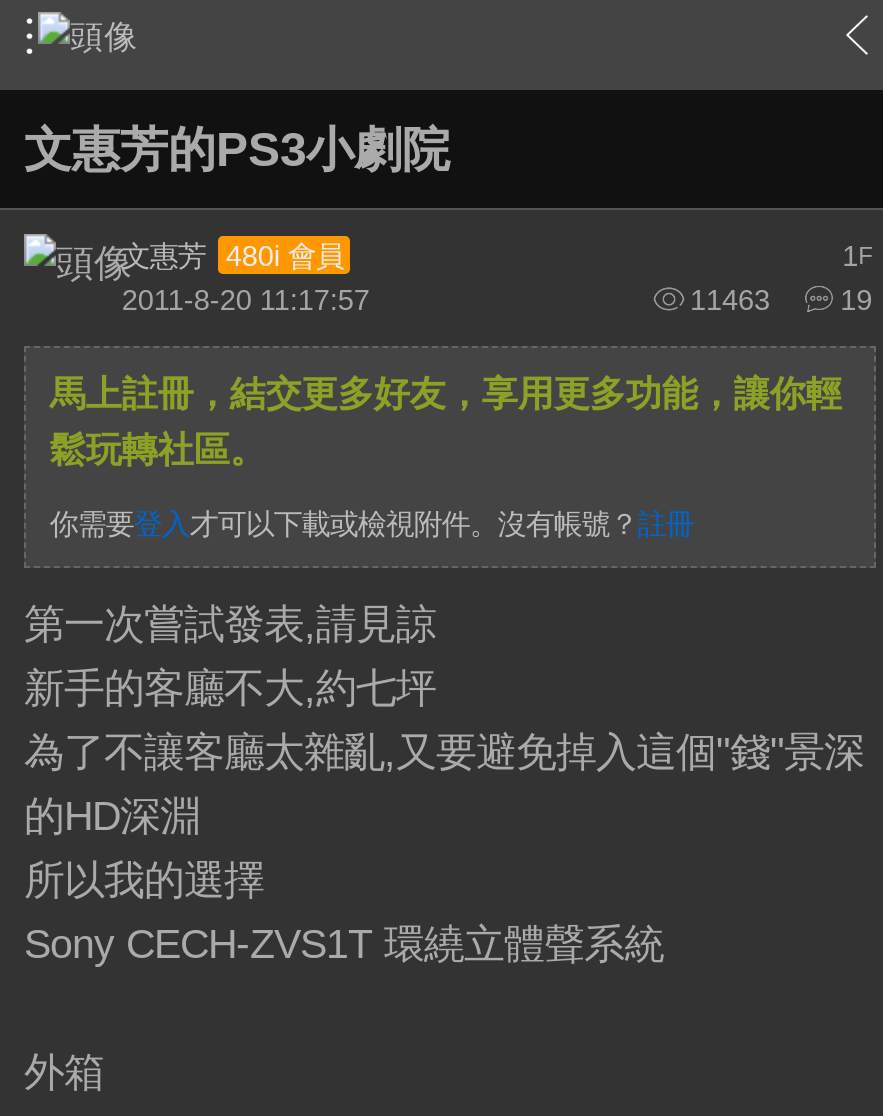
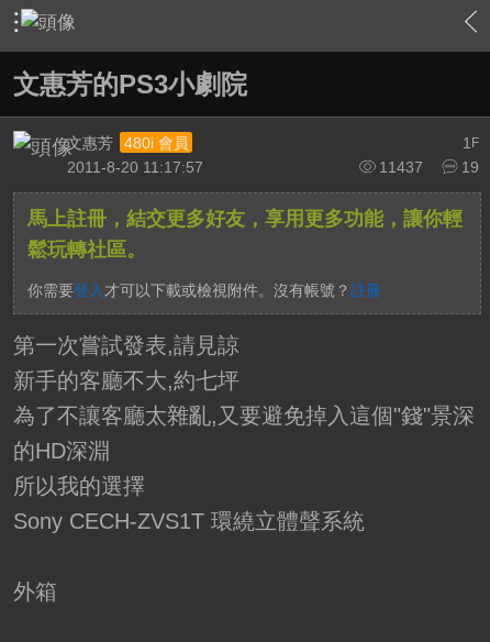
- 11463 19
+ 11437 19
